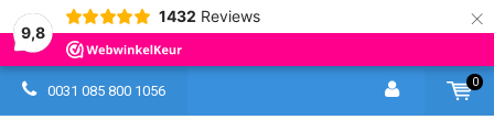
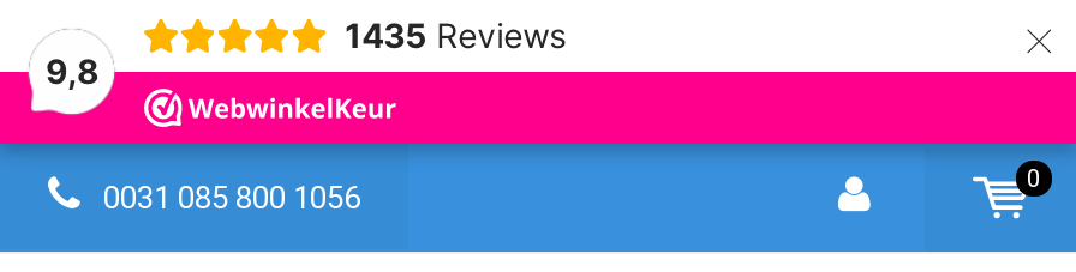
- 1432 Reviews
+ 1435 Reviews
